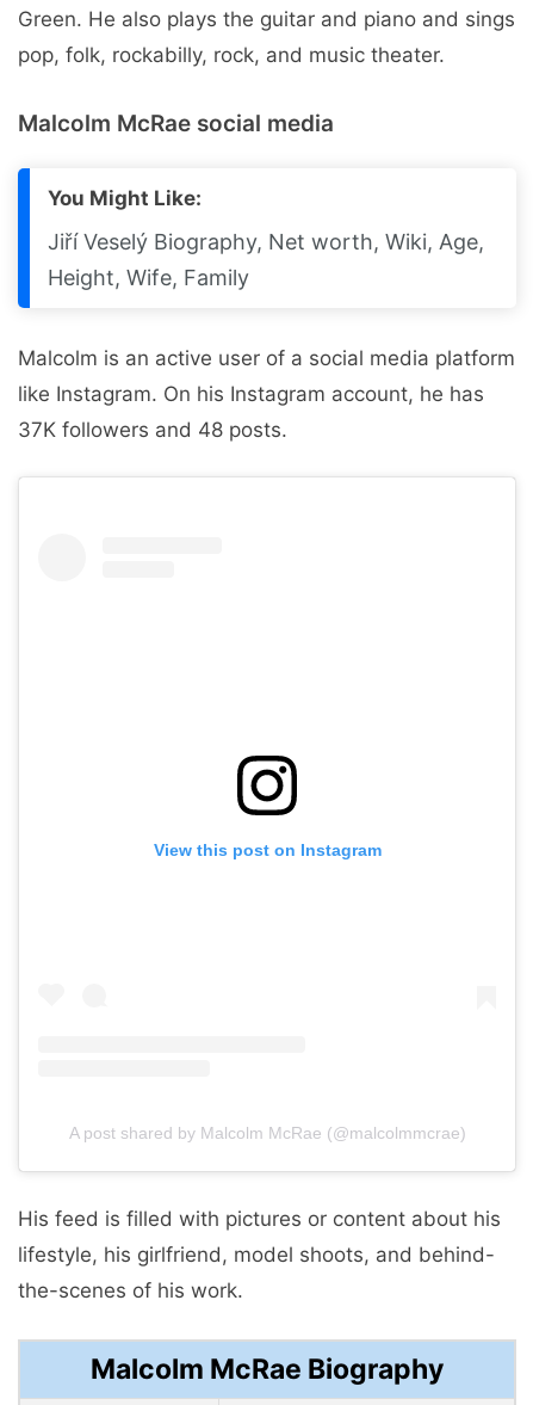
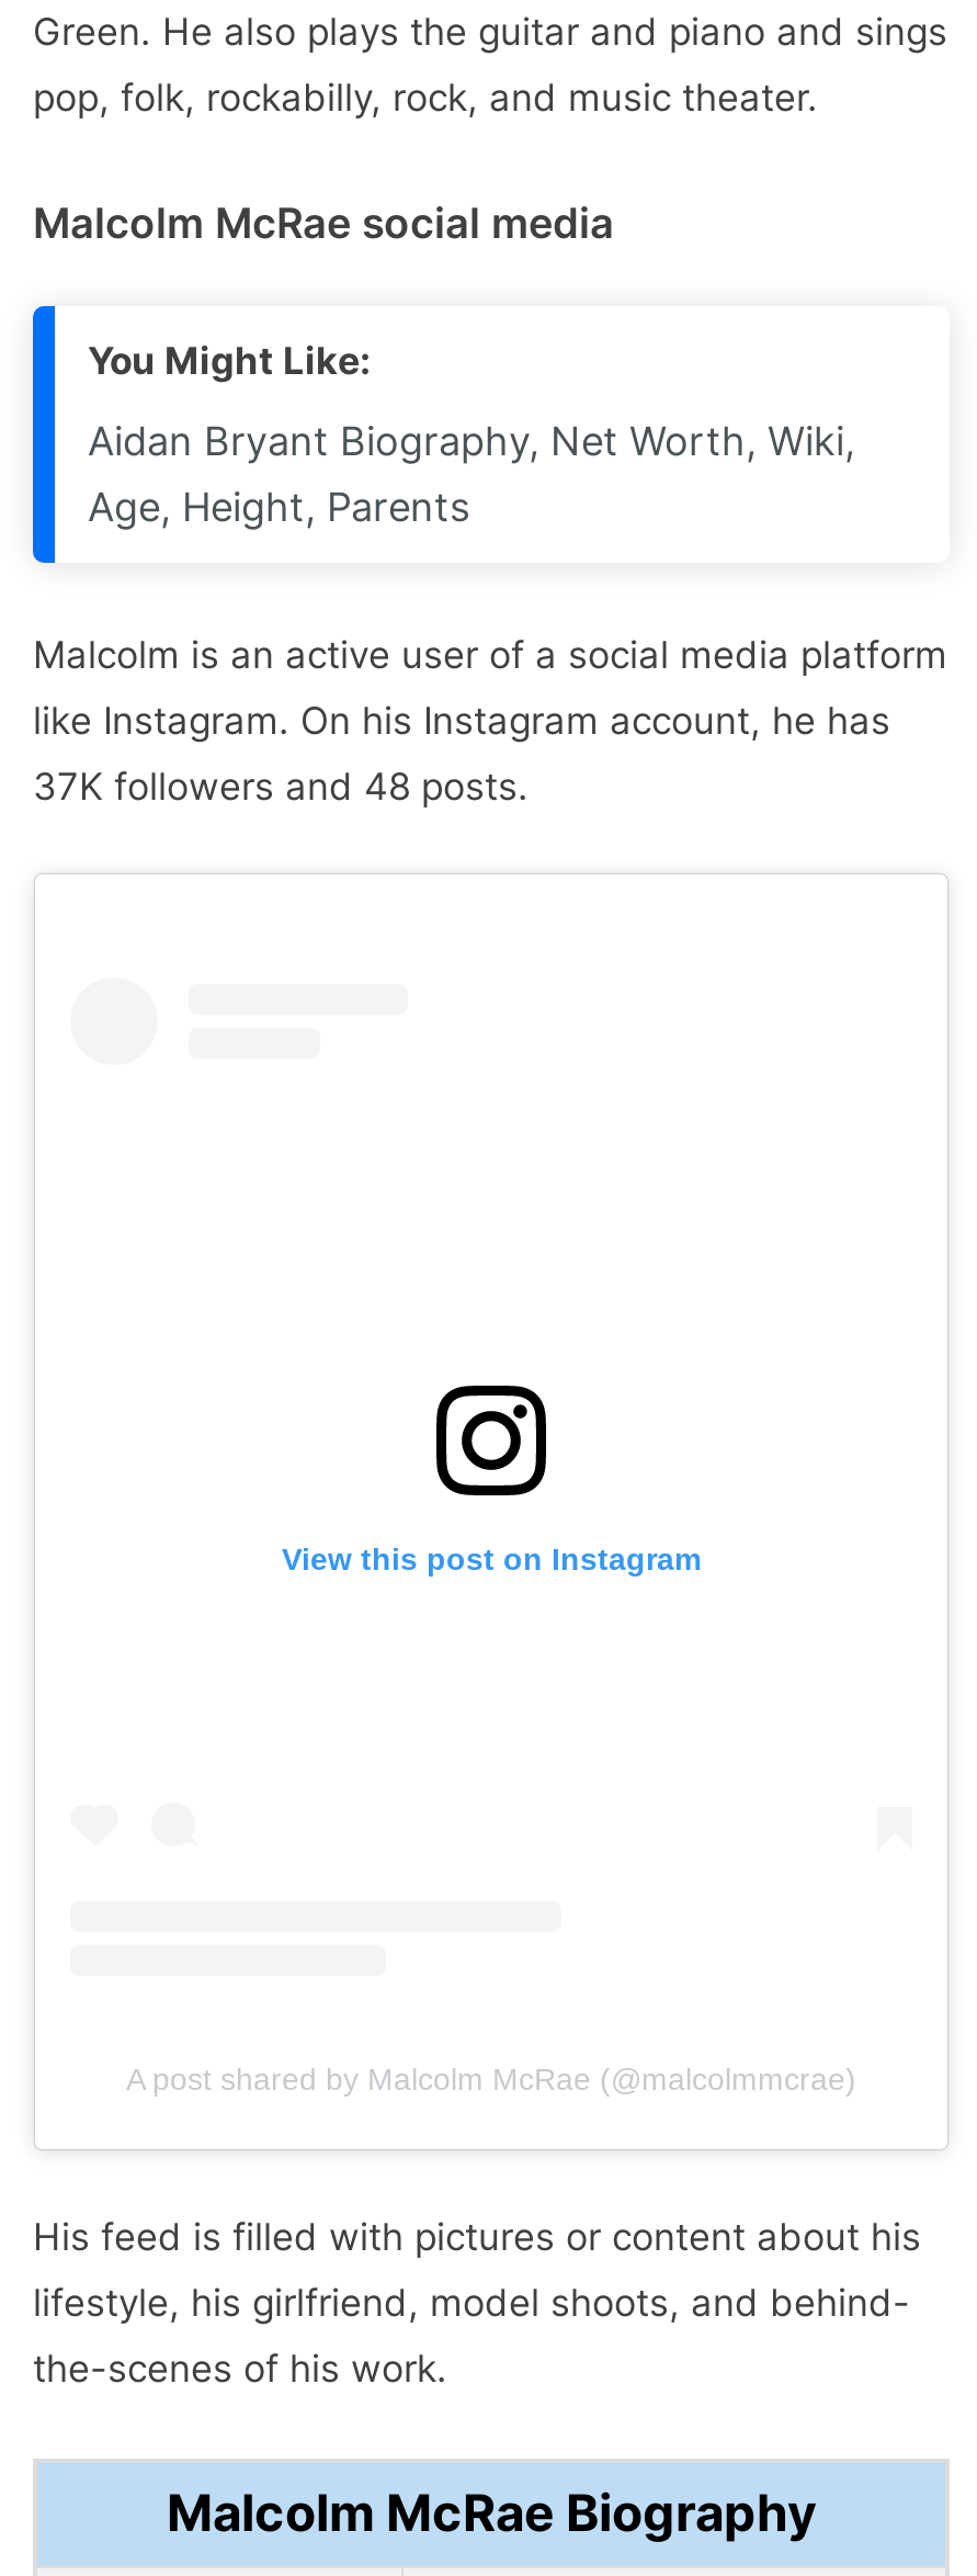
- Jiří Veselý Biography, Net worth, Wiki, Age,
- Height, Wife, Family
+ Aidan Bryant Biography, Net Worth, Wiki,
+ Age, Height, Parents
